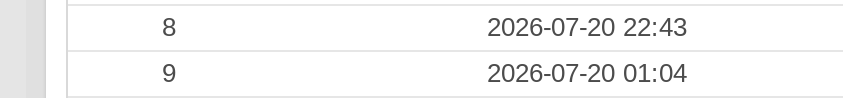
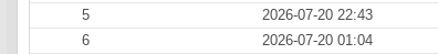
- 8
+ 5

- 9
+ 6
